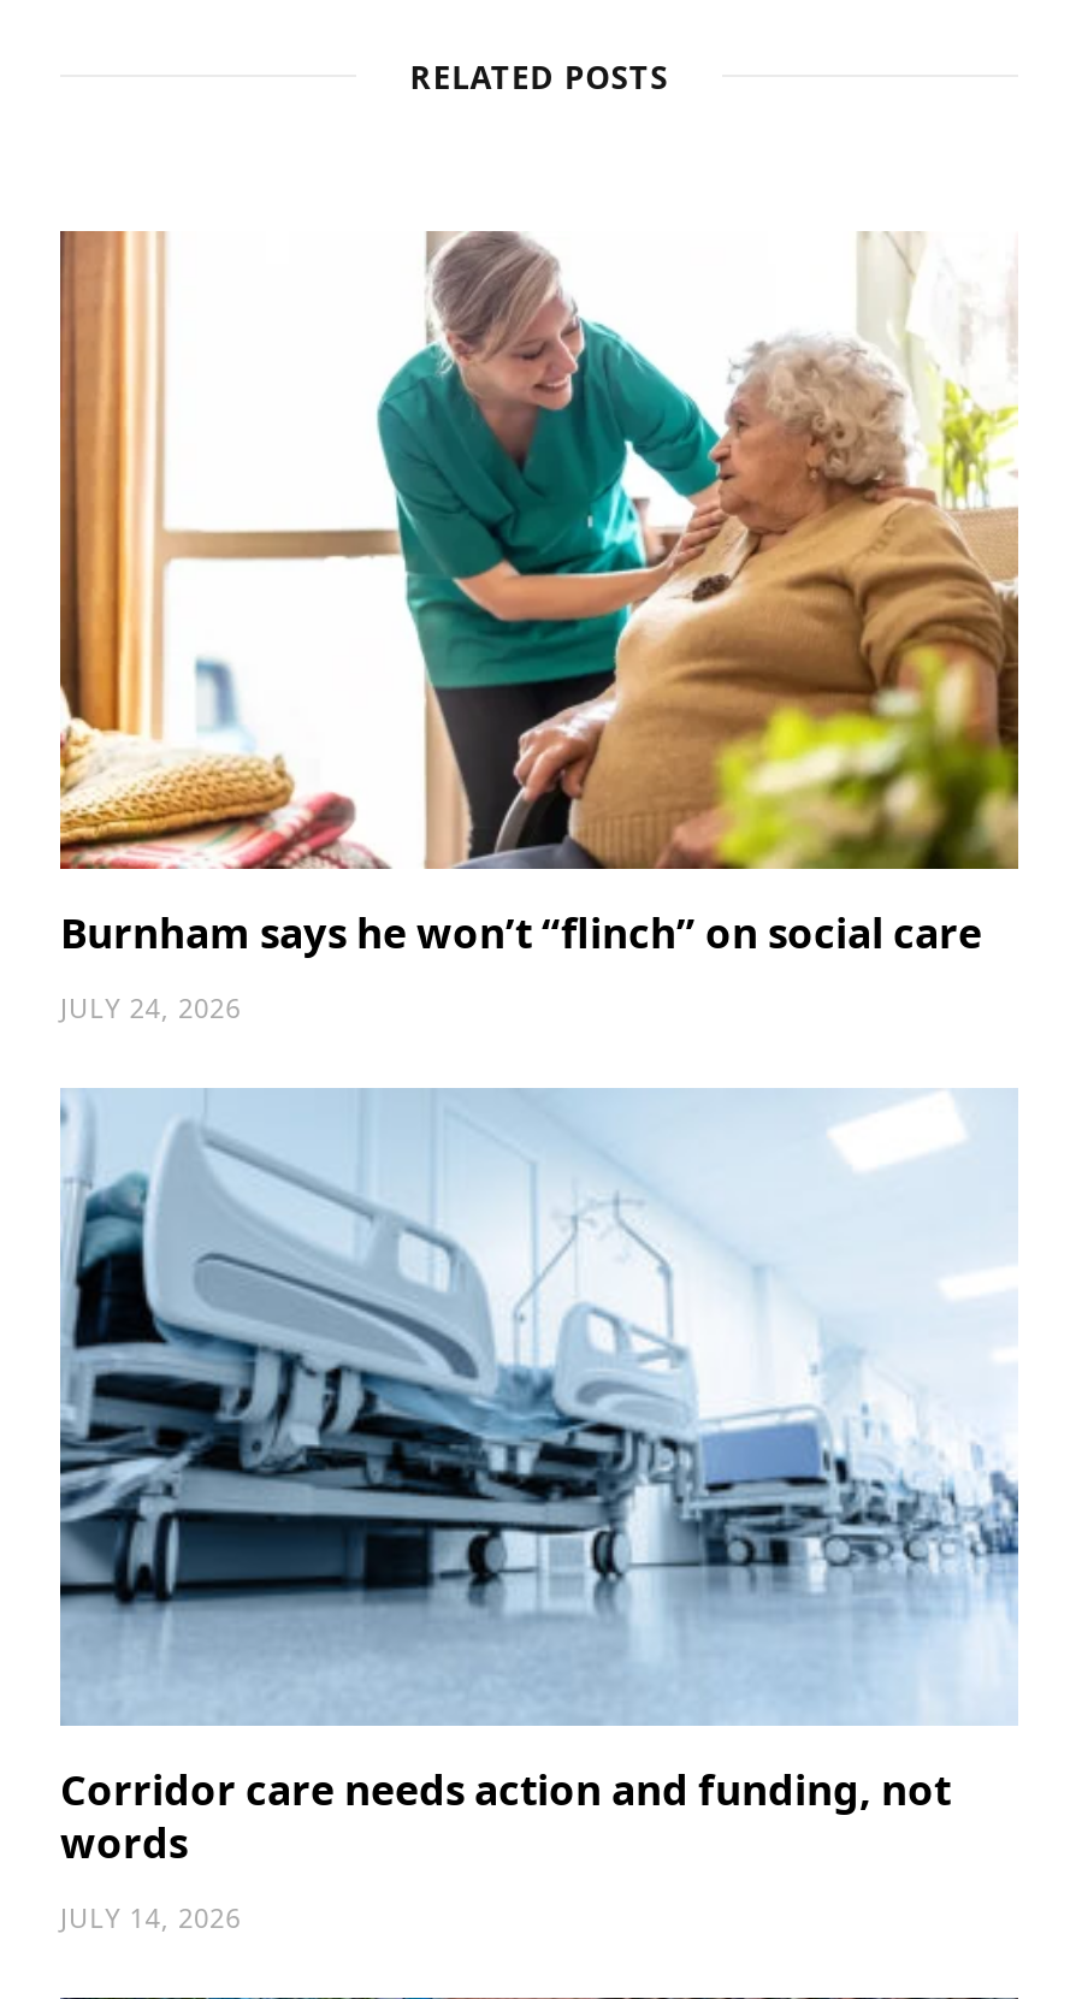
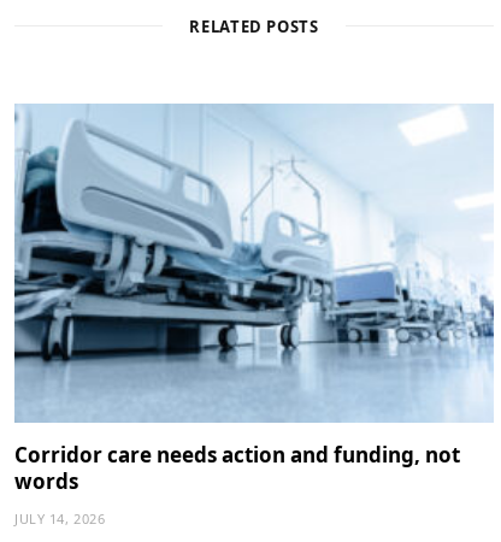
- [image]
- Burnham says he won’t “flinch” on social care
- JULY 24, 2026
